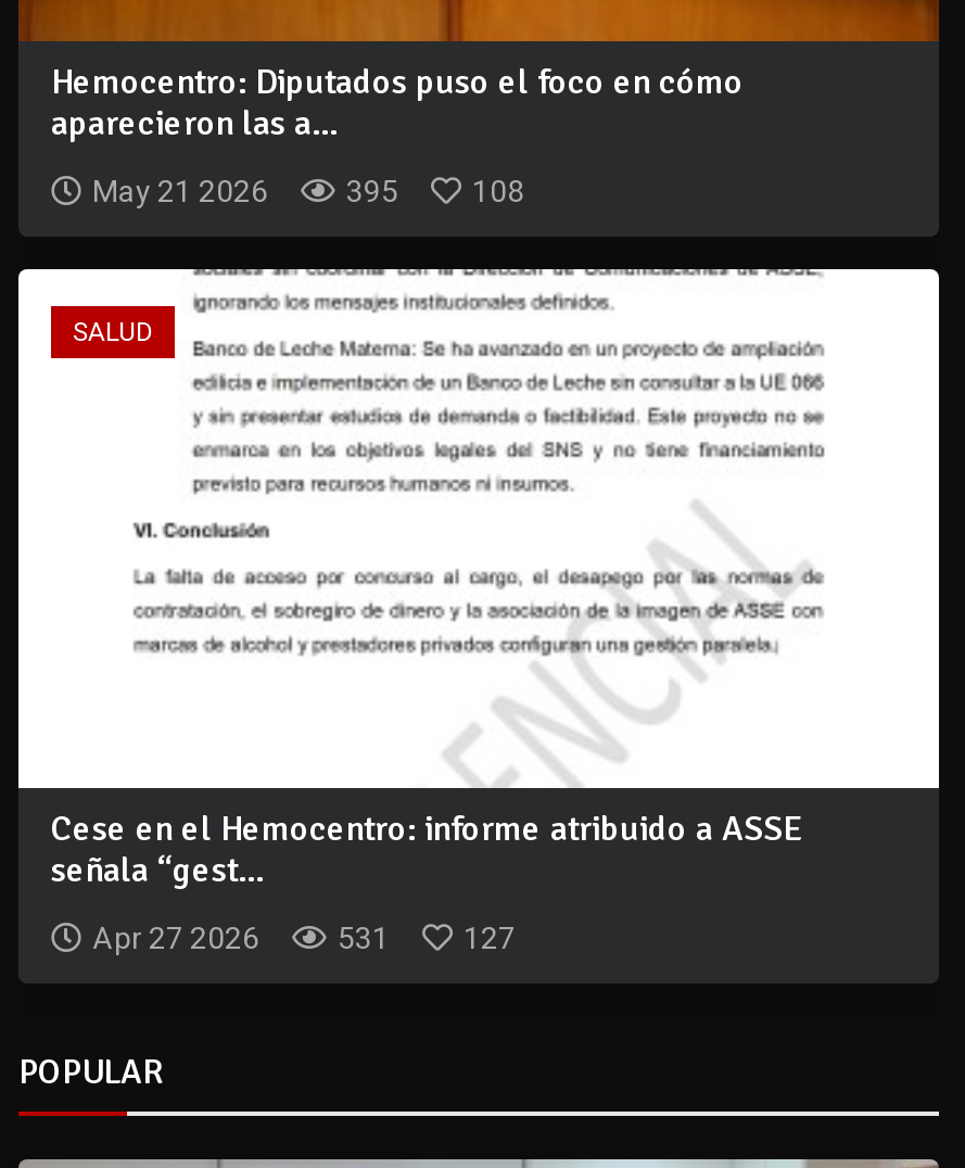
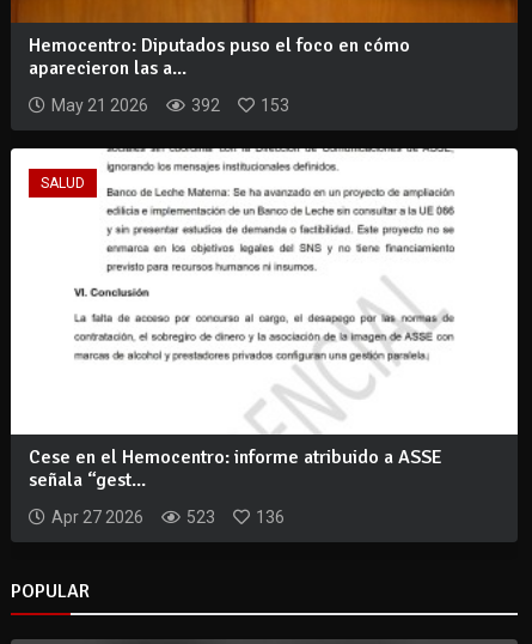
- 395
+ 392

- 108
+ 153

- 531
+ 523

- 127
+ 136
